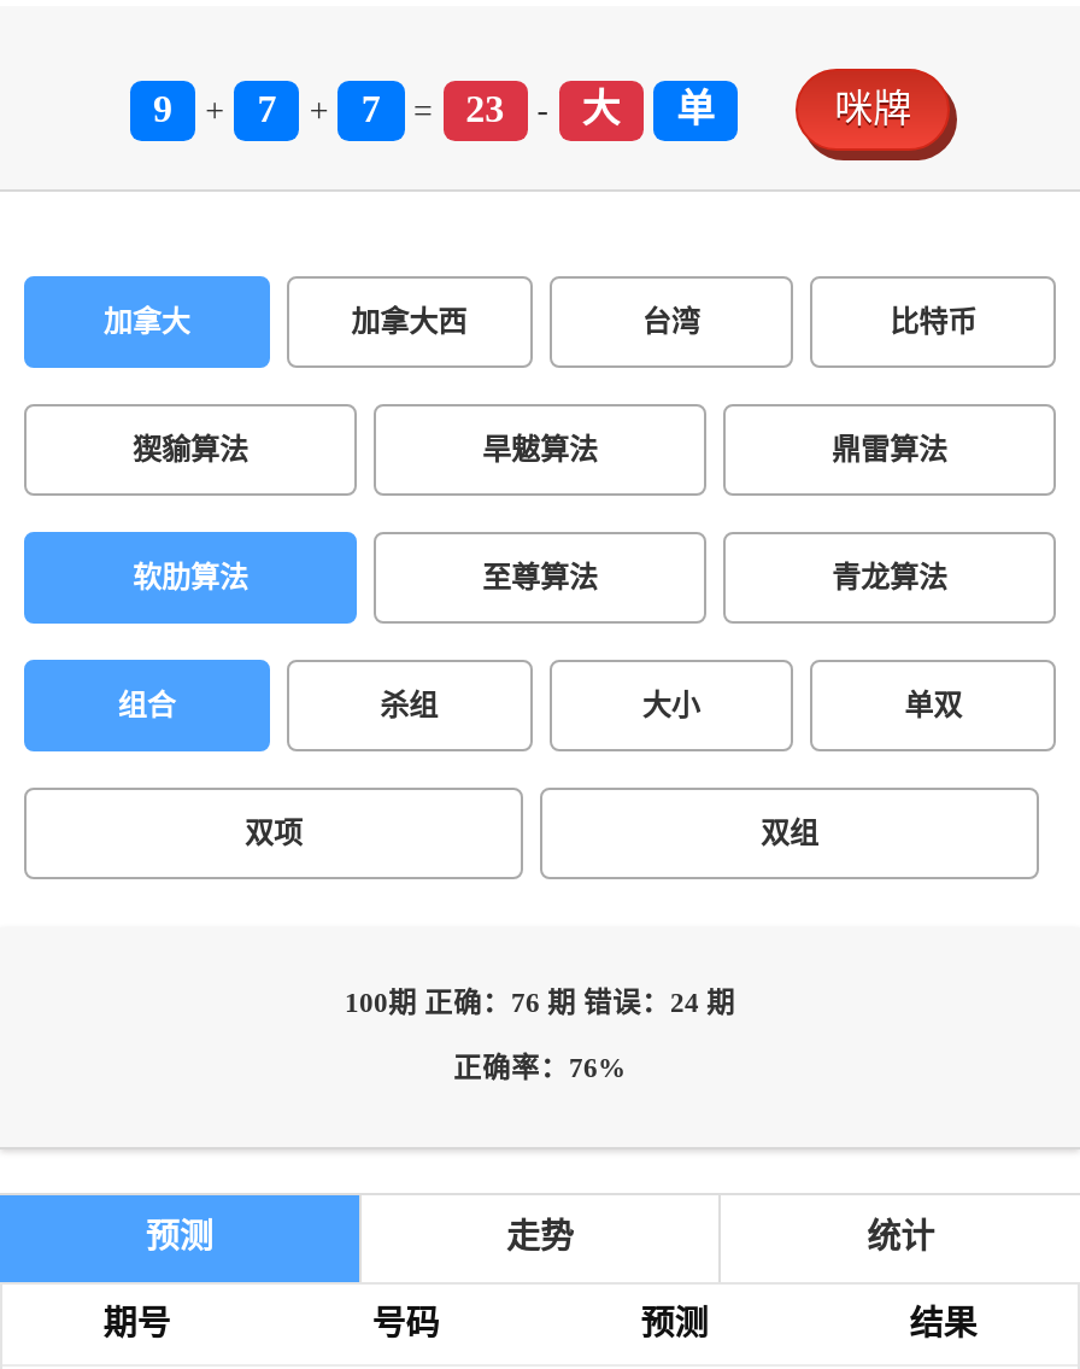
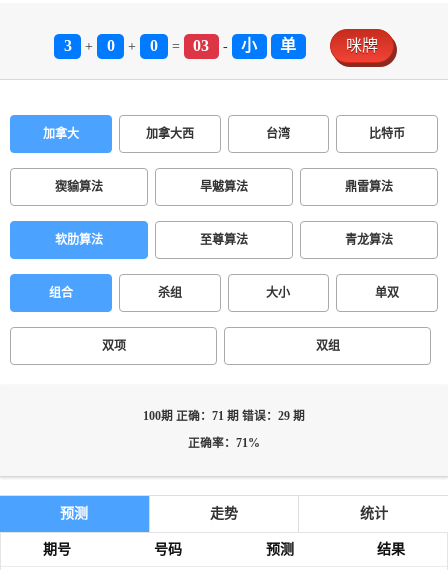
- 9
+ 3

- 7
+ 0

- 7
+ 0

- 23
+ 03

- 大
+ 小

- 100期 正确：76 期 错误：24 期
+ 100期 正确：71 期 错误：29 期

- 正确率：76%
+ 正确率：71%
